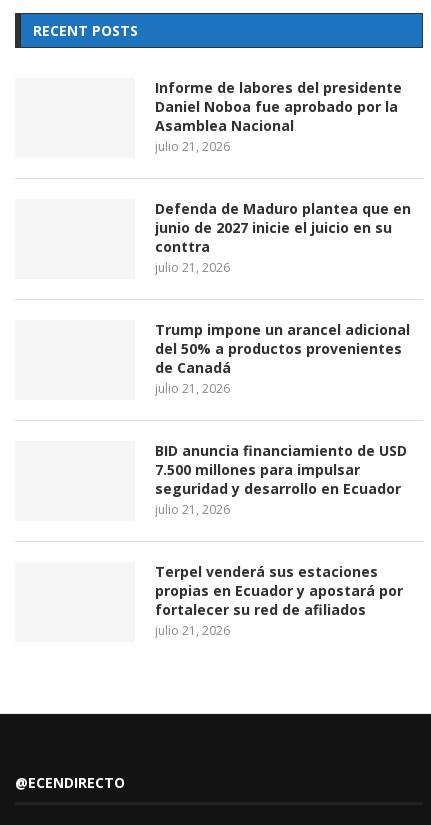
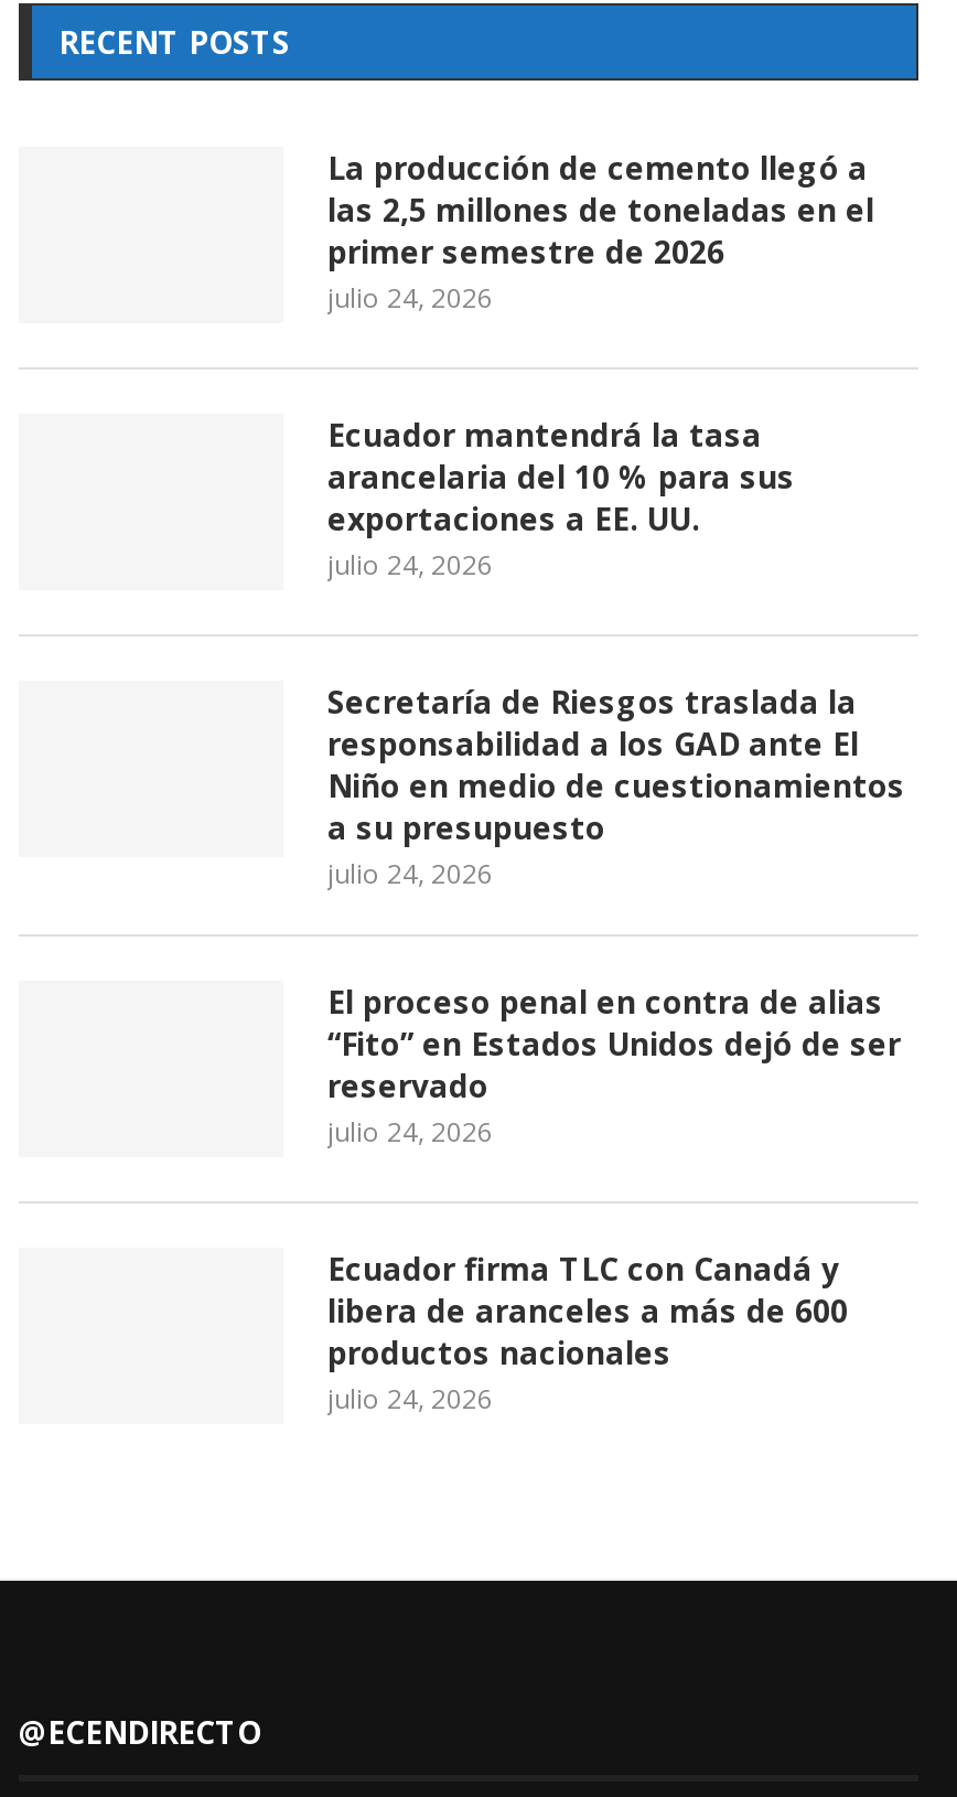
- Informe de labores del presidente
- Daniel Noboa fue aprobado por la
- Asamblea Nacional
- julio 21, 2026
+ La producción de cemento llegó a
+ las 2,5 millones de toneladas en el
+ primer semestre de 2026
+ julio 24, 2026

- Defenda de Maduro plantea que en
- junio de 2027 inicie el juicio en su
- conttra
- julio 21, 2026
+ Ecuador mantendrá la tasa
+ arancelaria del 10 % para sus
+ exportaciones a EE. UU.
+ julio 24, 2026

- Trump impone un arancel adicional
- del 50% a productos provenientes
- de Canadá
- julio 21, 2026
+ Secretaría de Riesgos traslada la
+ responsabilidad a los GAD ante El
+ Niño en medio de cuestionamientos
+ a su presupuesto
+ julio 24, 2026

- BID anuncia financiamiento de USD
- 7.500 millones para impulsar
- seguridad y desarrollo en Ecuador
- julio 21, 2026
+ El proceso penal en contra de alias
+ “Fito” en Estados Unidos dejó de ser
+ reservado
+ julio 24, 2026

- Terpel venderá sus estaciones
- propias en Ecuador y apostará por
- fortalecer su red de afiliados
- julio 21, 2026
+ Ecuador firma TLC con Canadá y
+ libera de aranceles a más de 600
+ productos nacionales
+ julio 24, 2026
